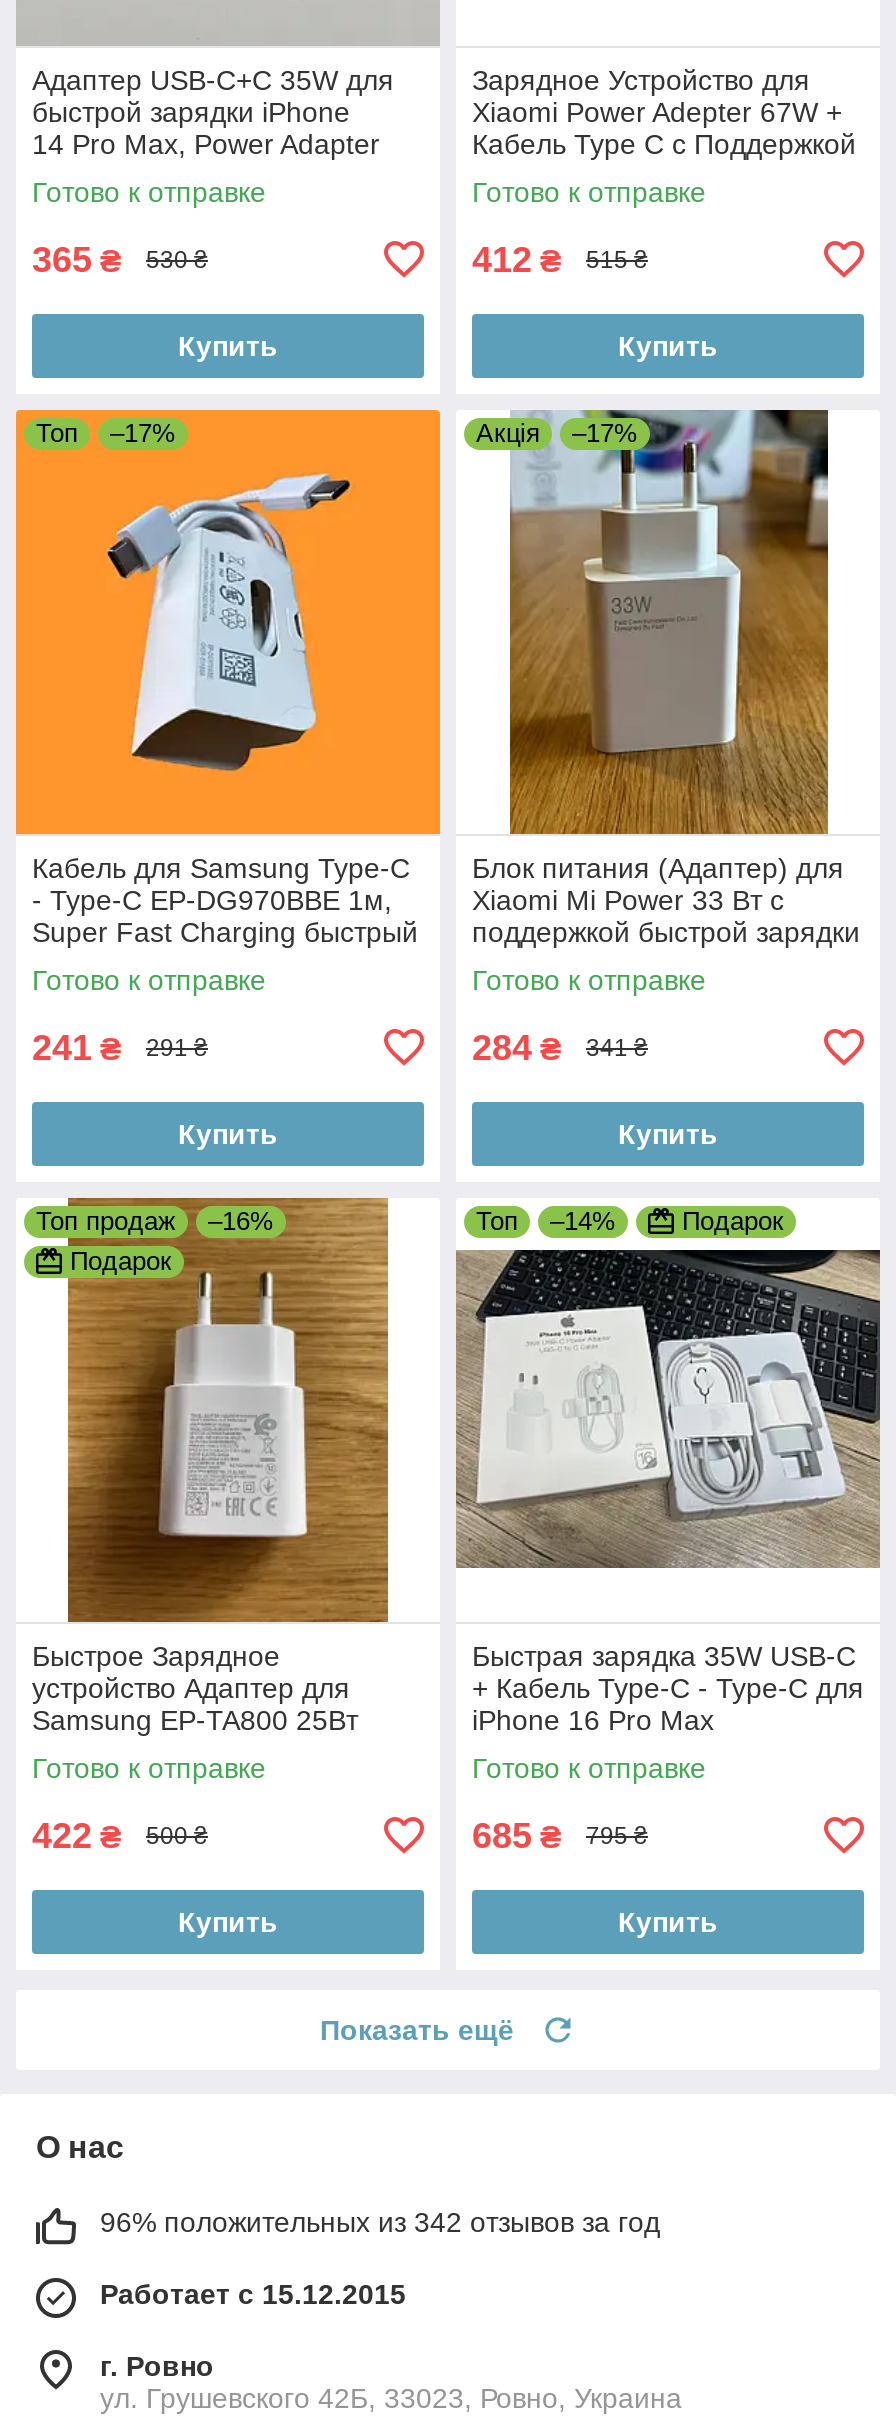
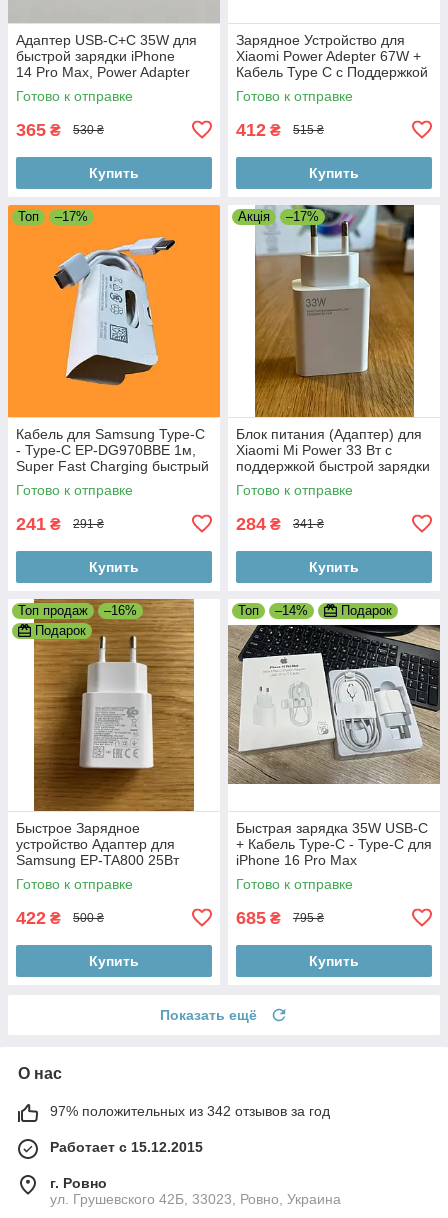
- 96% положительных из 342 отзывов за год
+ 97% положительных из 342 отзывов за год
